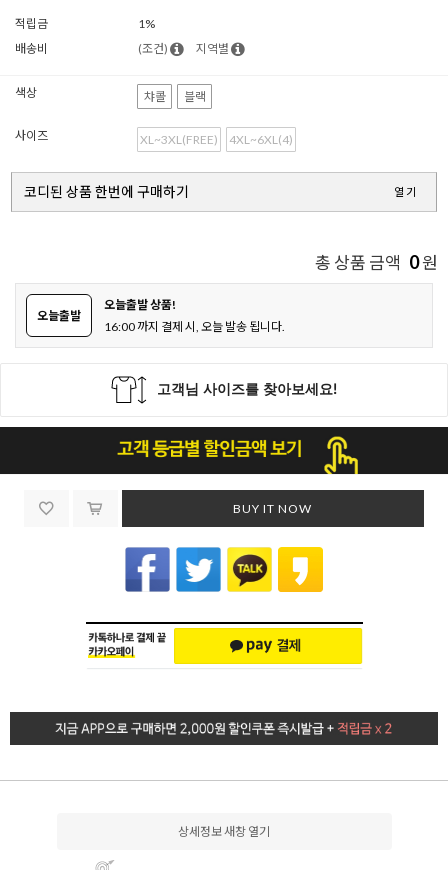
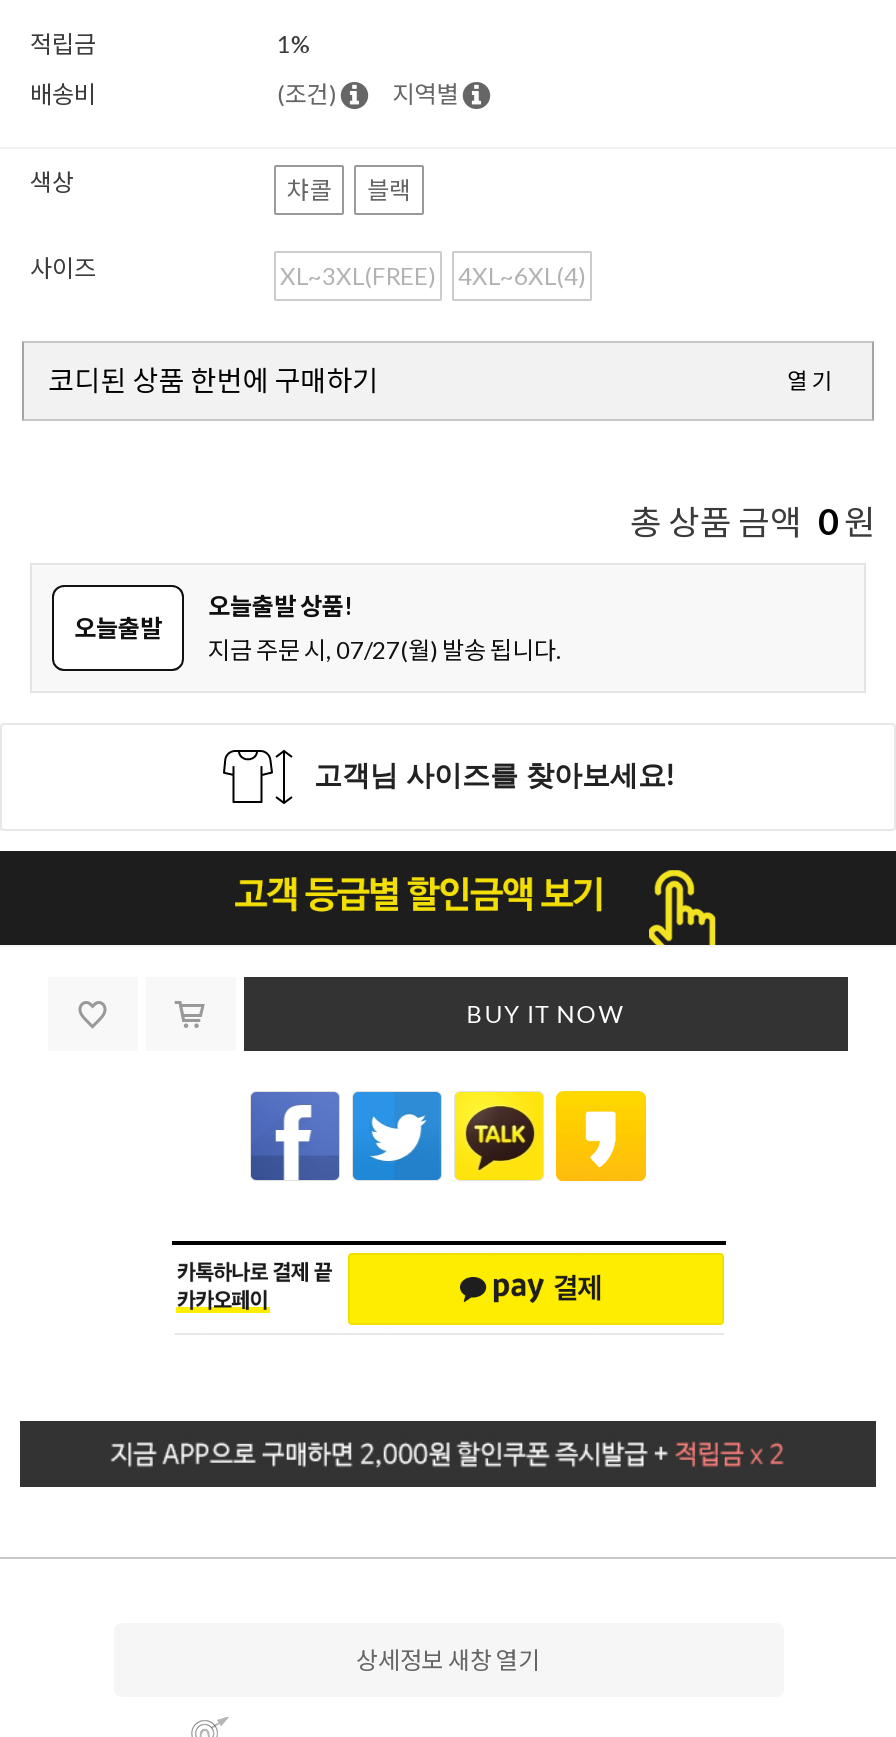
- 16:00 까지 결제 시, 오늘 발송 됩니다.
+ 지금 주문 시, 07/27(월) 발송 됩니다.
